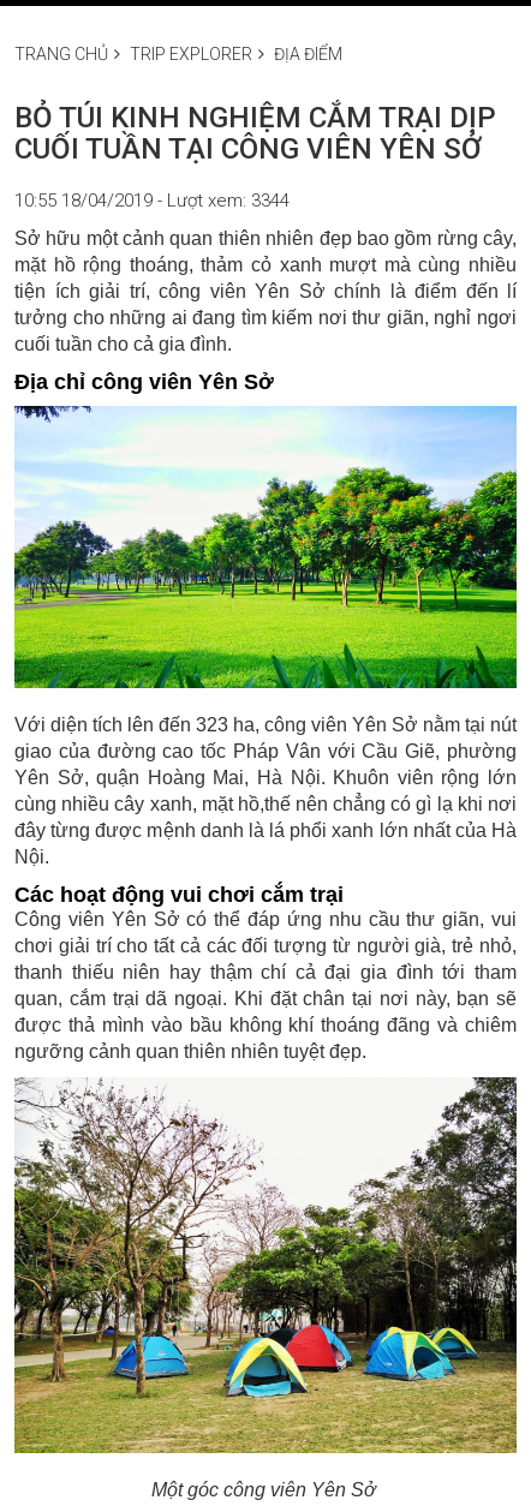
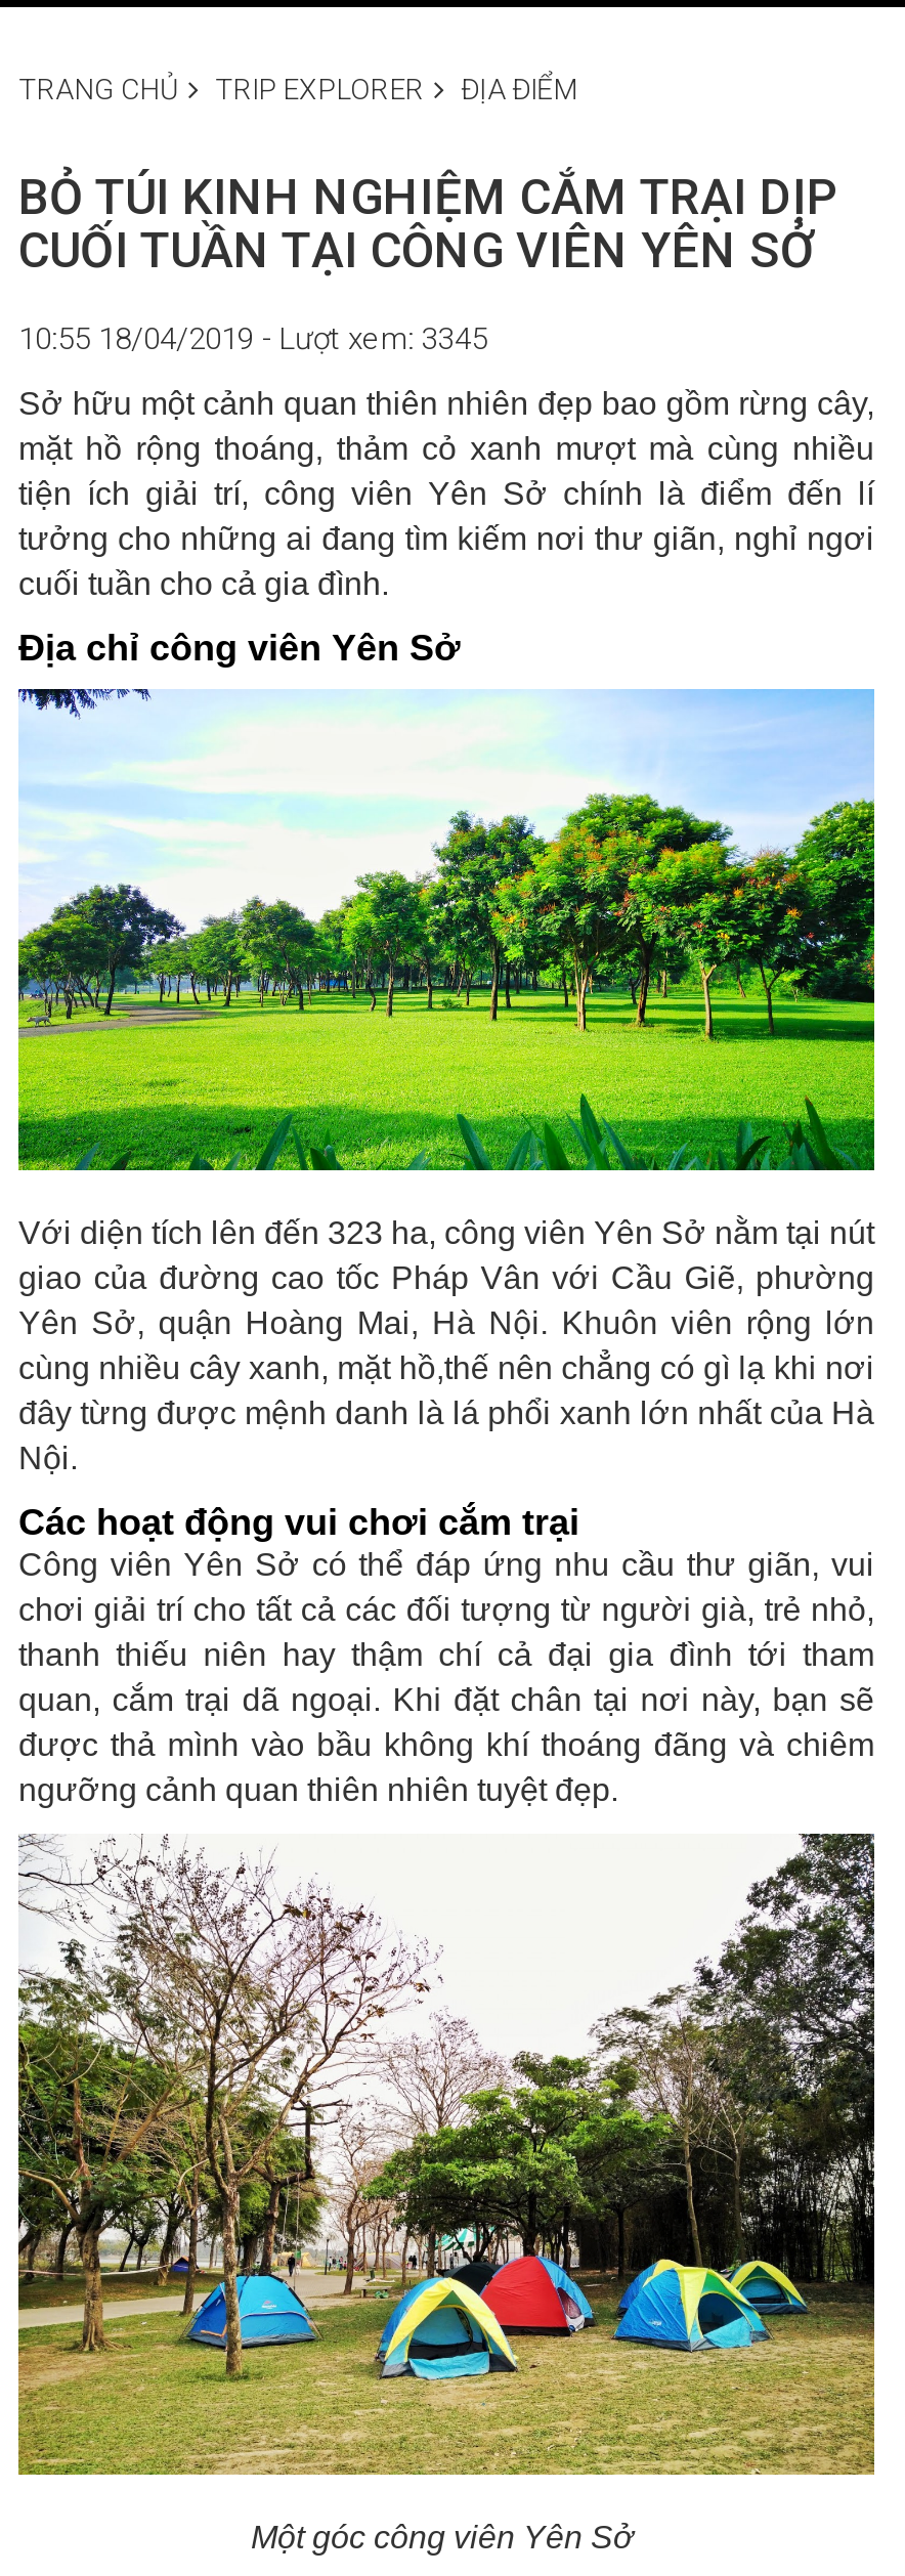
- 10:55 18/04/2019 - Lượt xem: 3344
+ 10:55 18/04/2019 - Lượt xem: 3345
